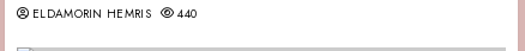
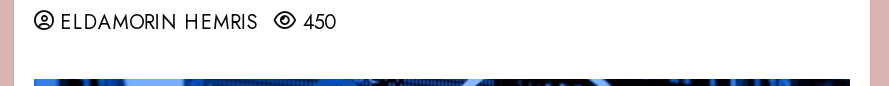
- ELDAMORIN HEMRIS 440
+ ELDAMORIN HEMRIS 450
